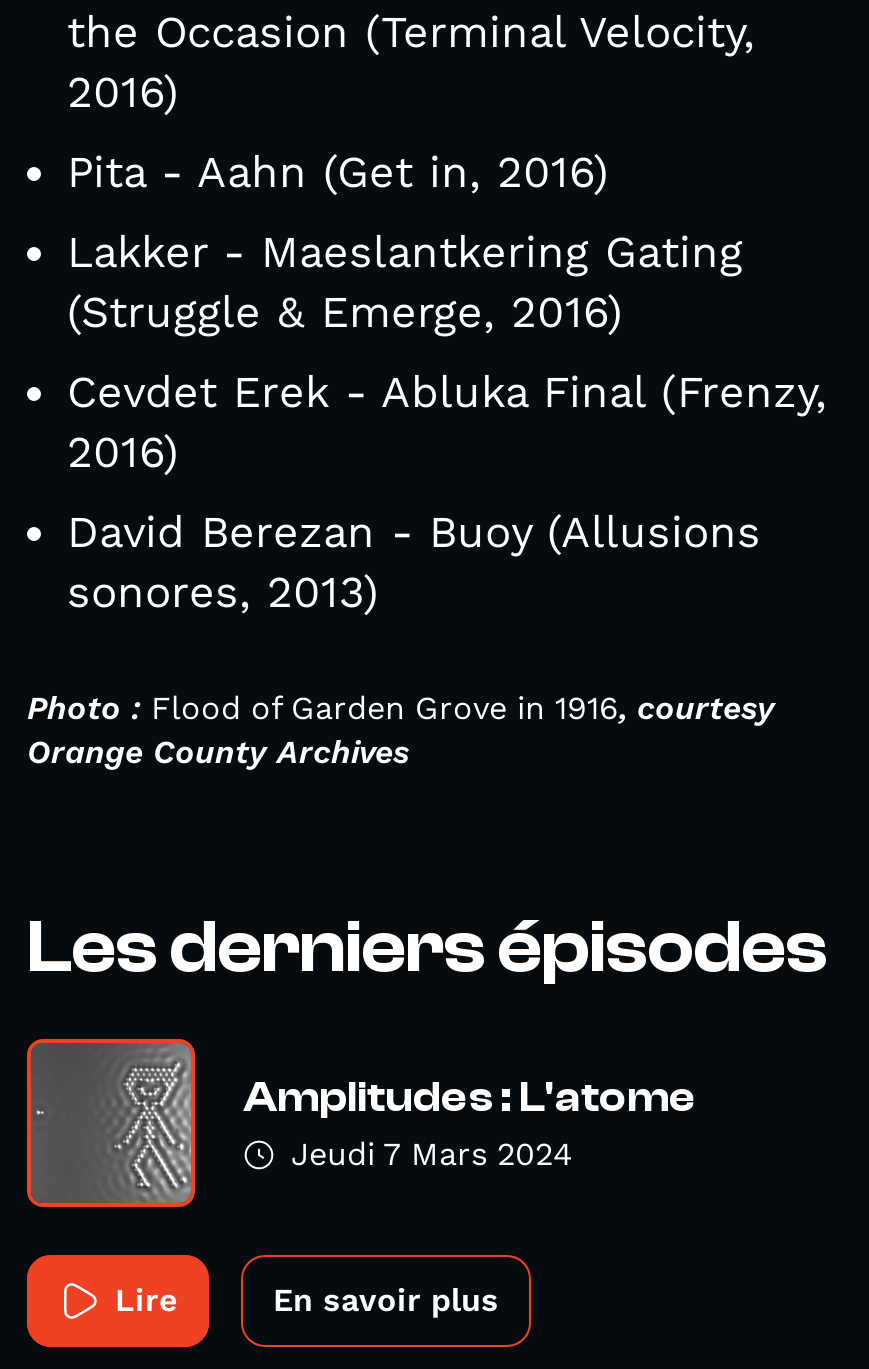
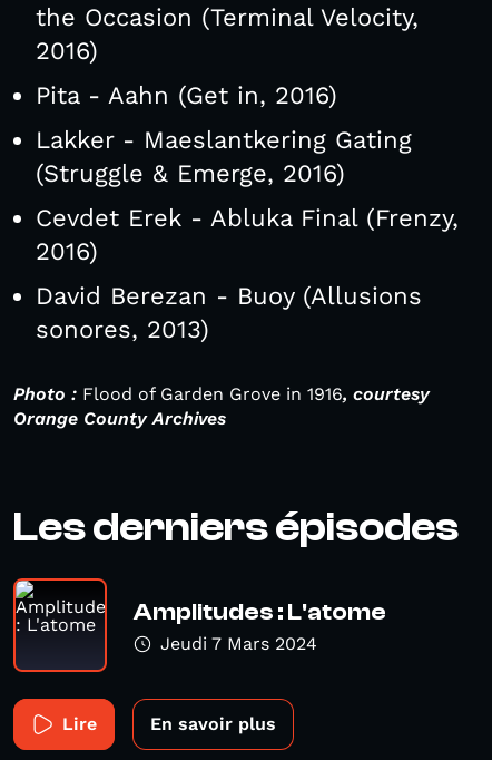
- [image]
+ [image]
